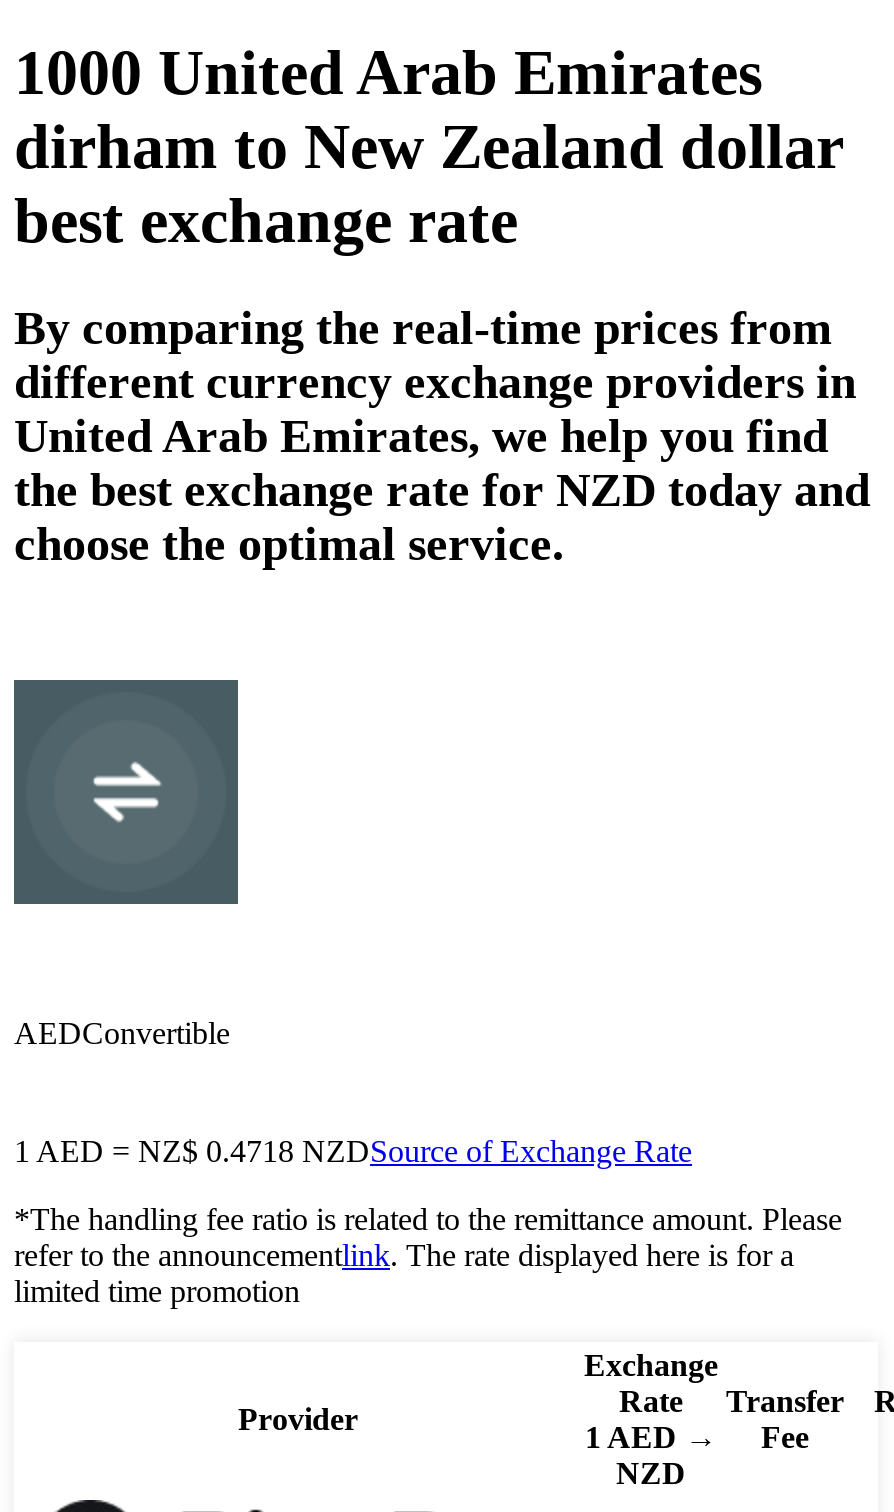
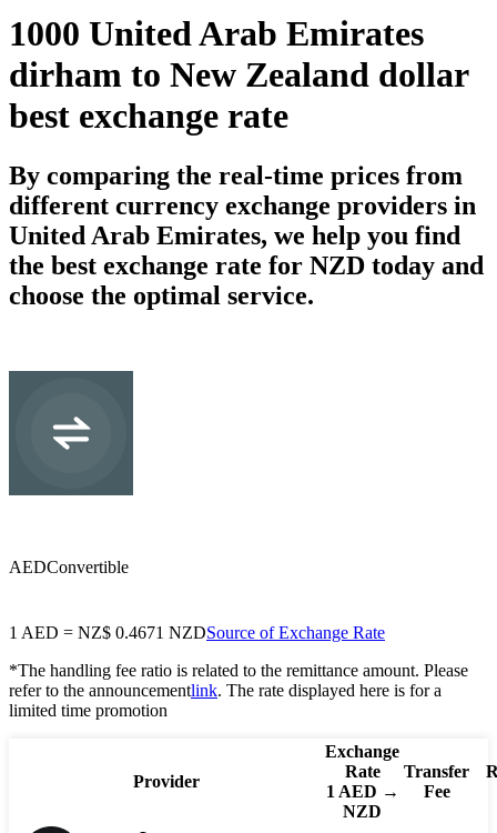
- 1 AED = NZ$ 0.4718 NZDSource of Exchange Rate
+ 1 AED = NZ$ 0.4671 NZDSource of Exchange Rate
